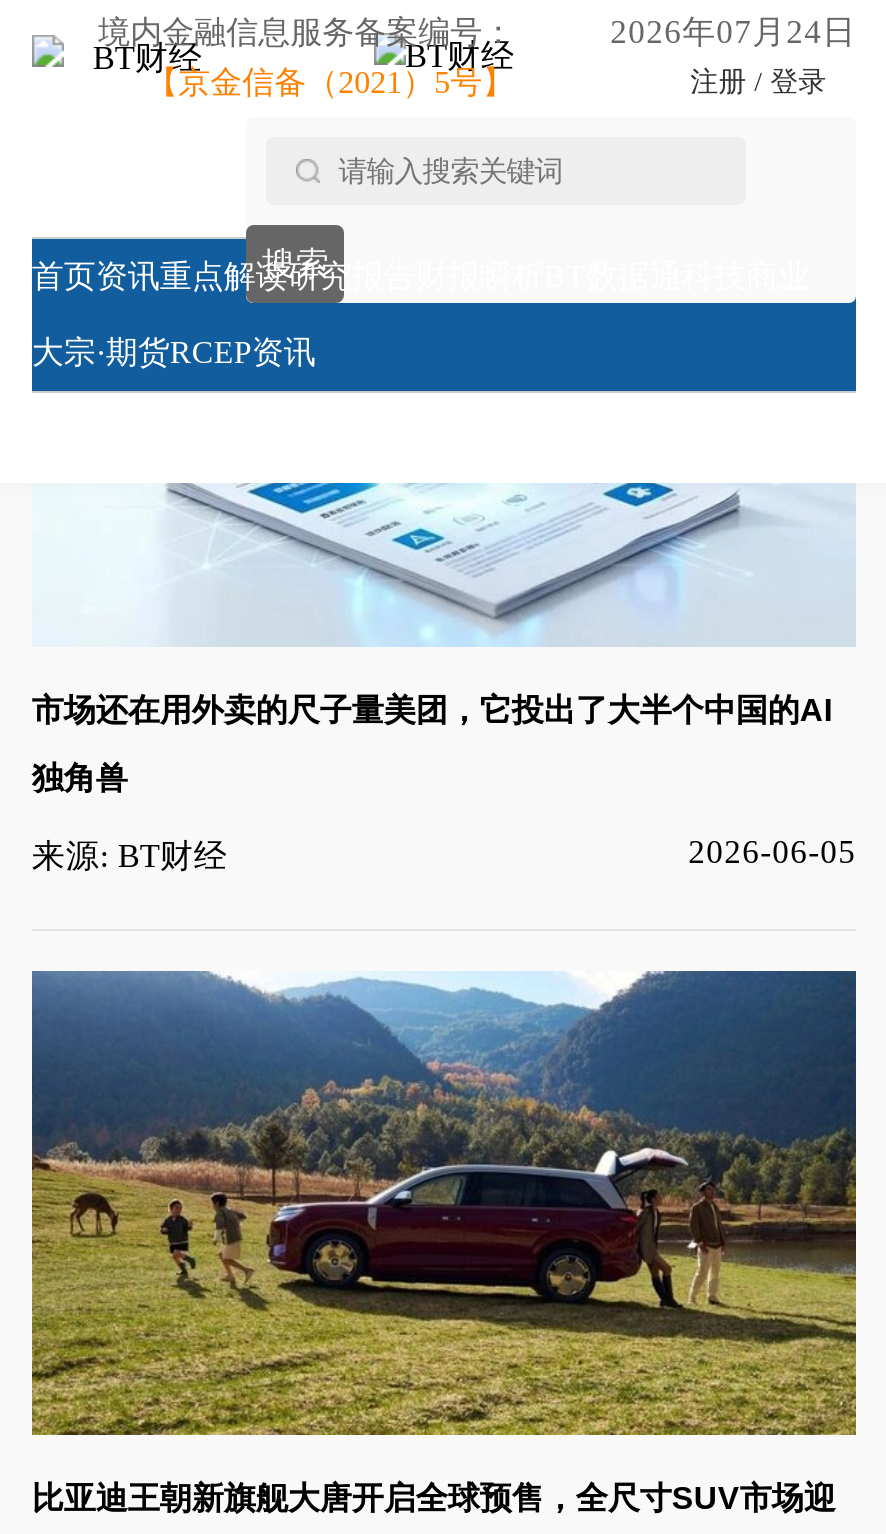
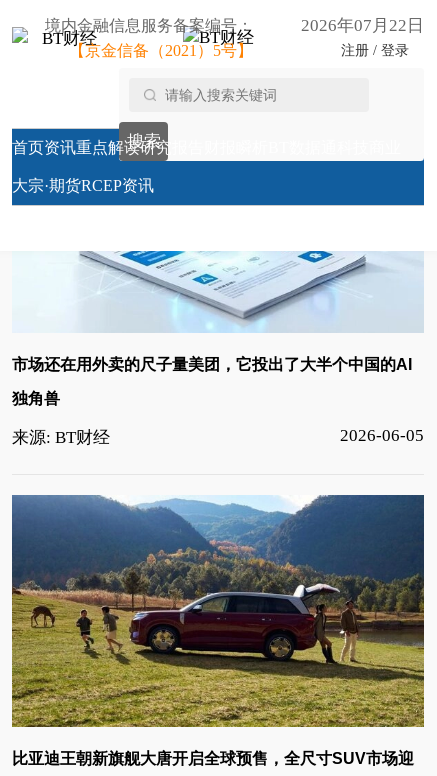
- 2026年07月24日
+ 2026年07月22日
